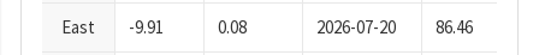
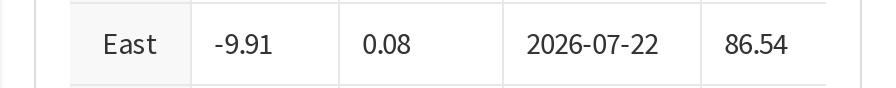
- 2026-07-20
+ 2026-07-22

- 86.46
+ 86.54
